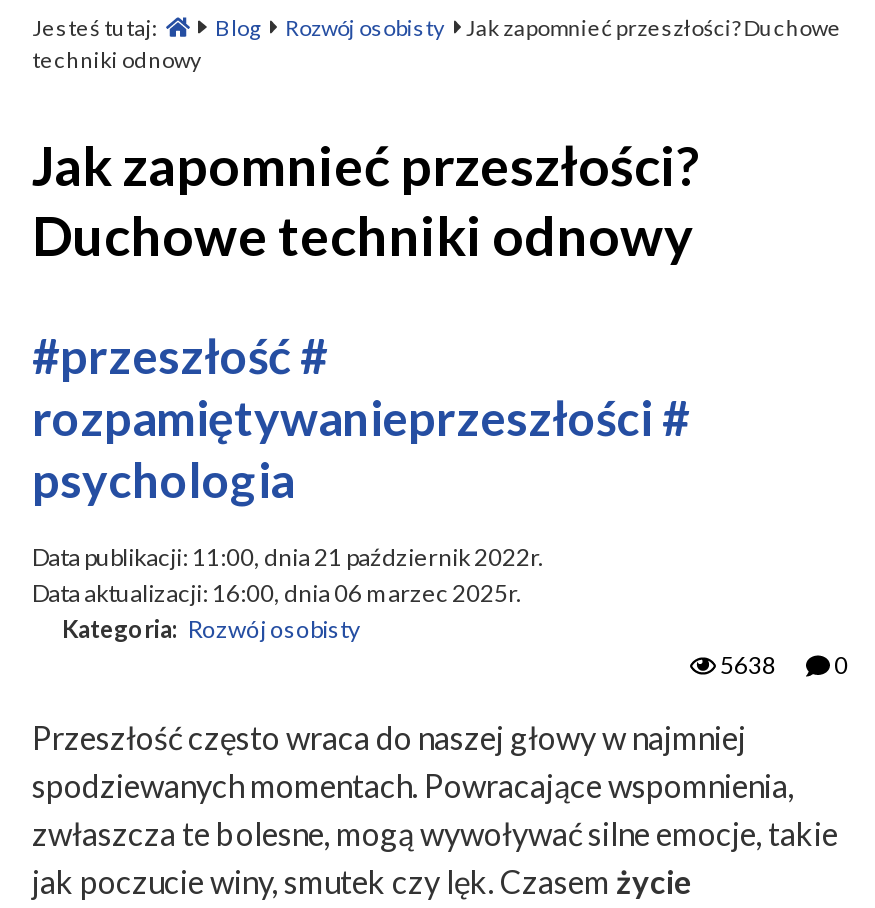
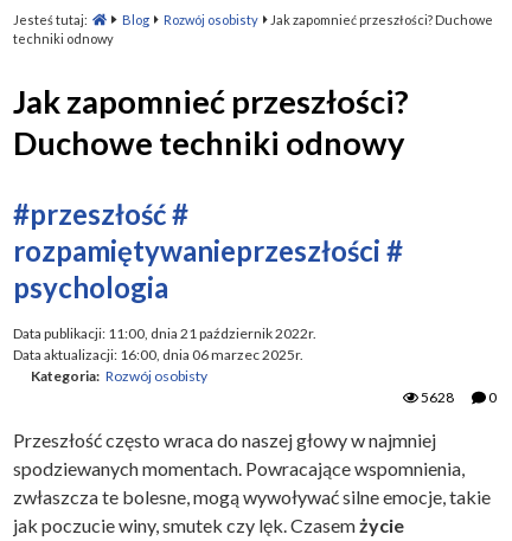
- 5638 0
+ 5628 0
